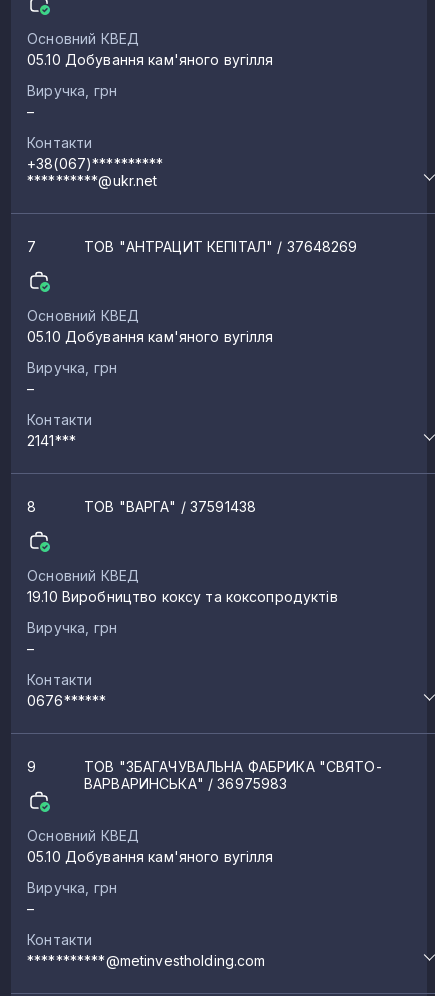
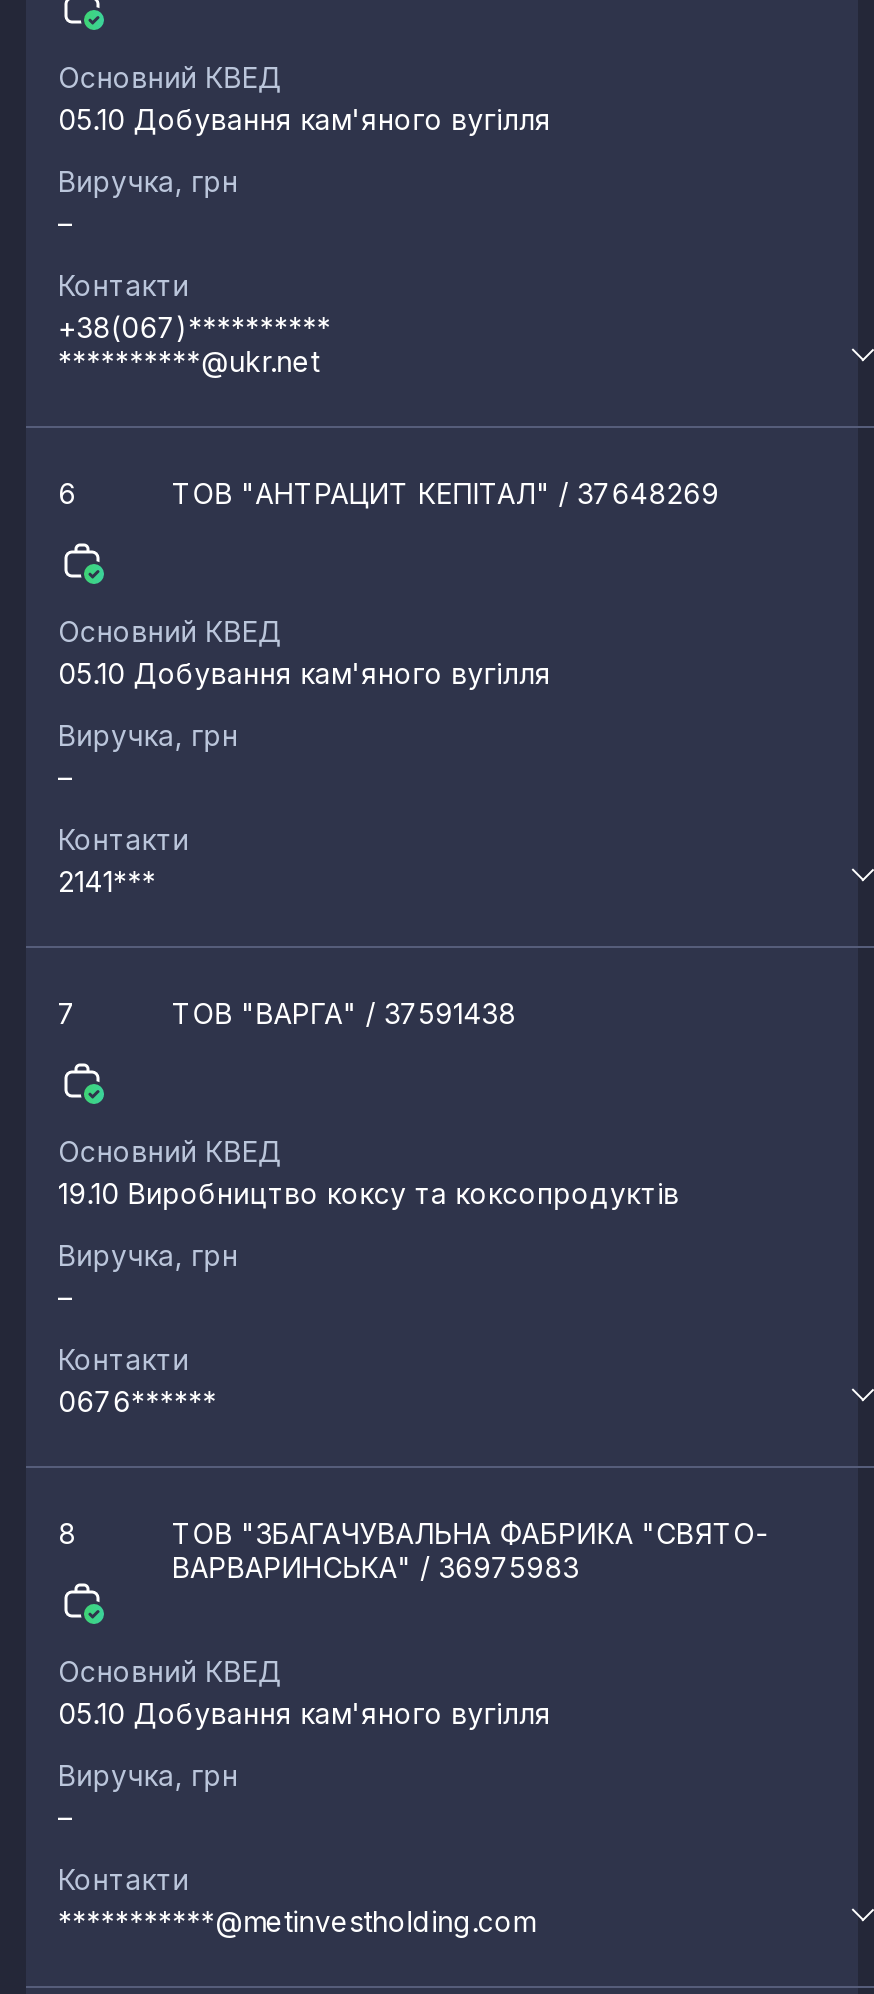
- 7
+ 6

- 8
+ 7

- 9
+ 8
